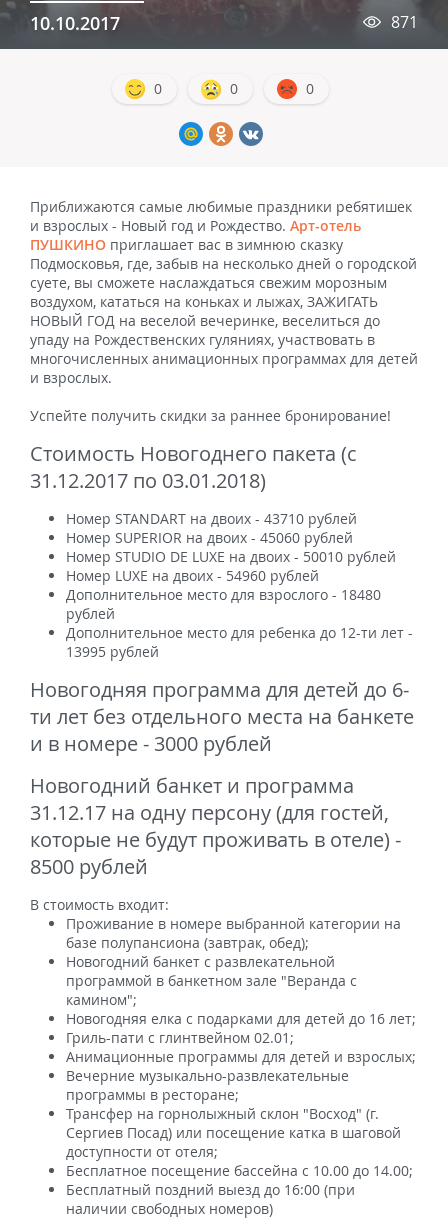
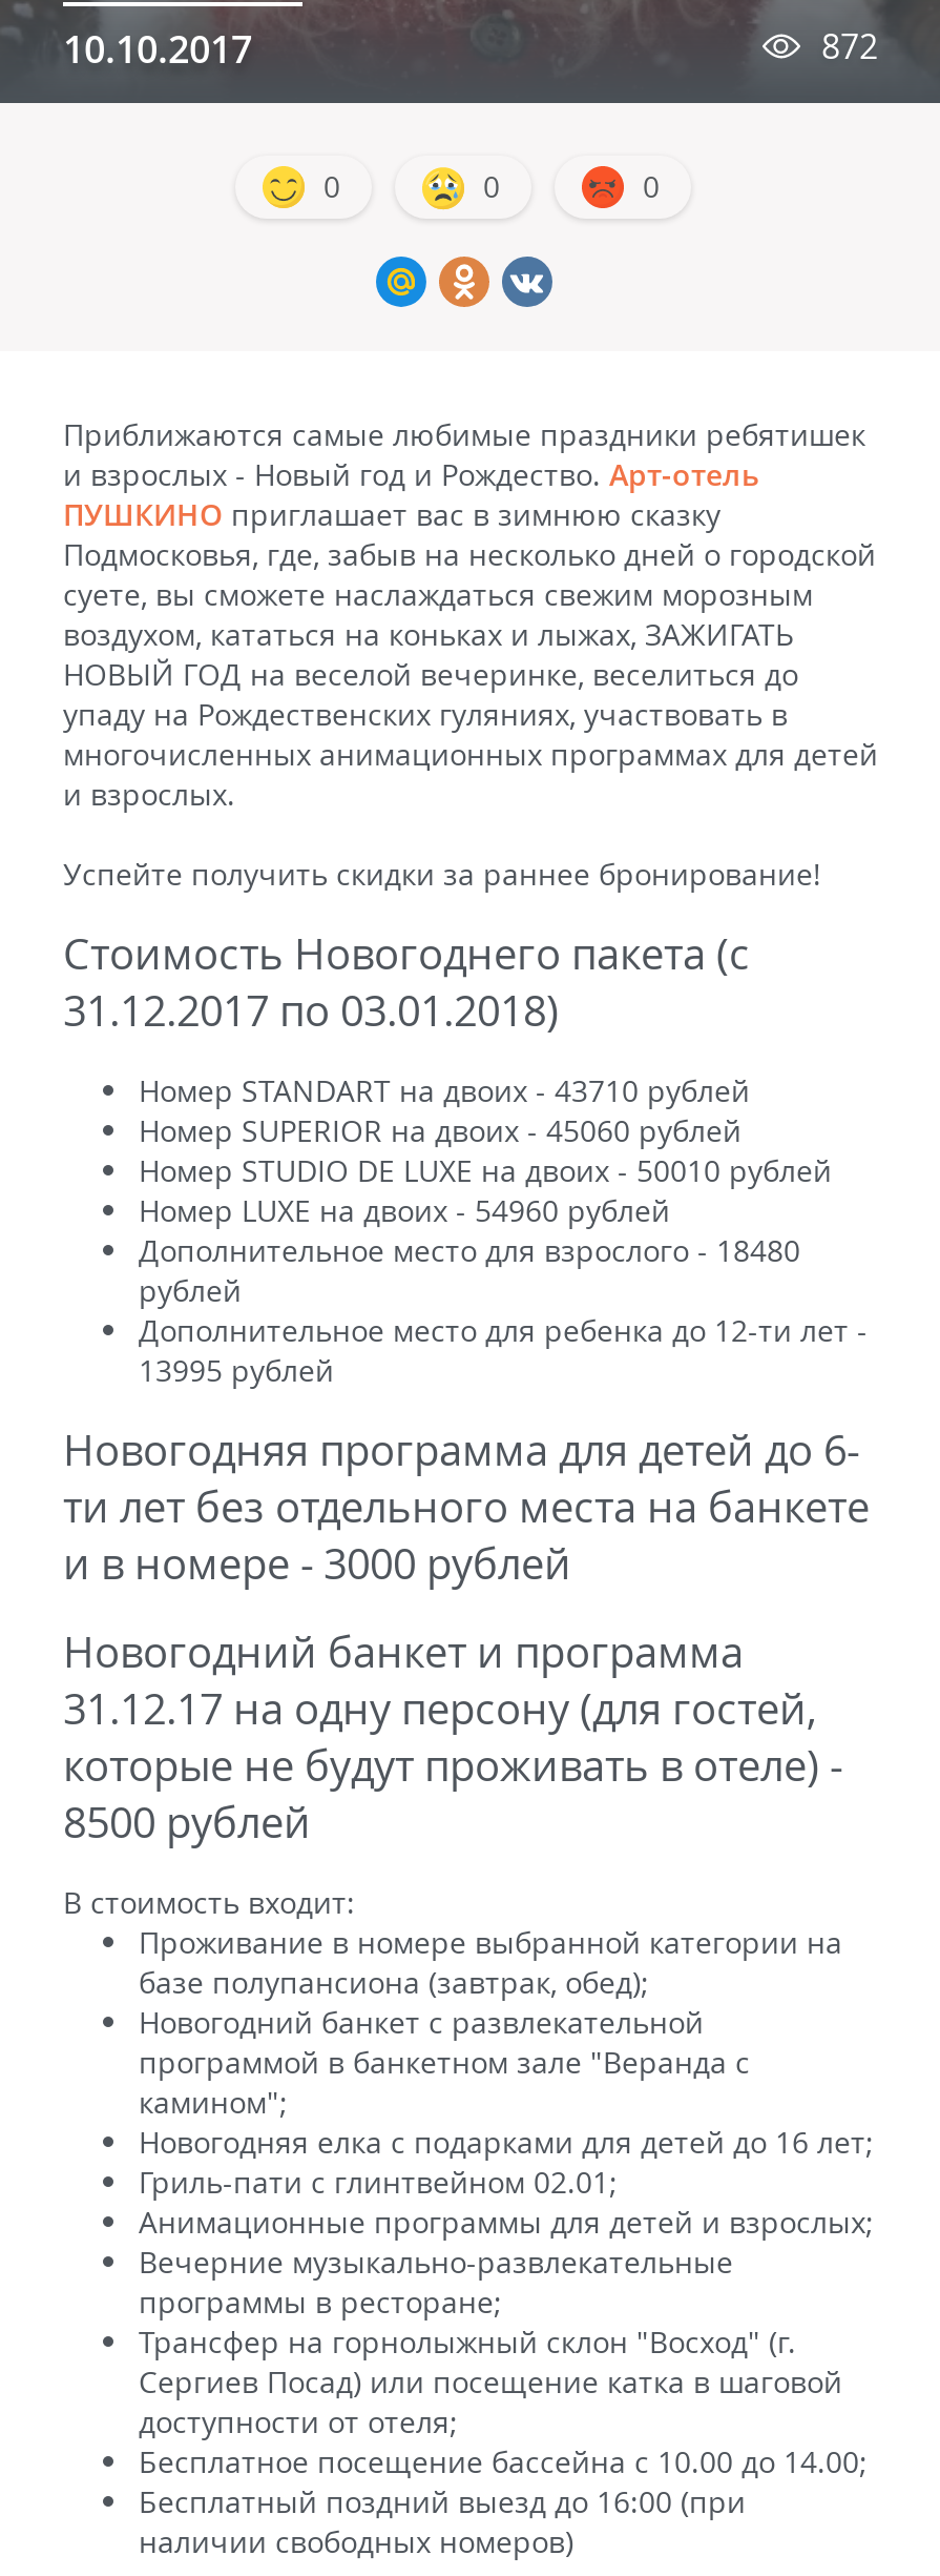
- 871
+ 872
